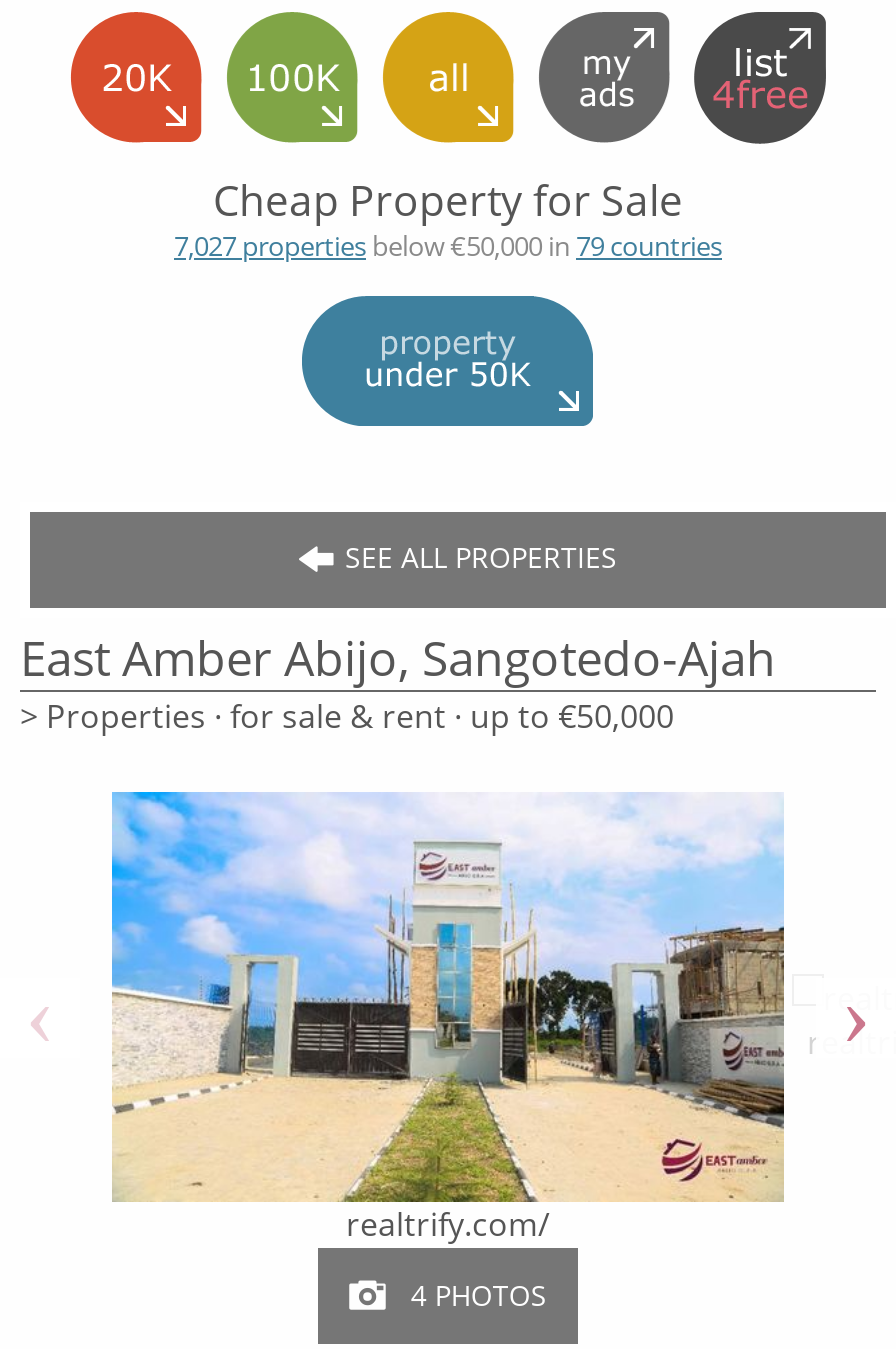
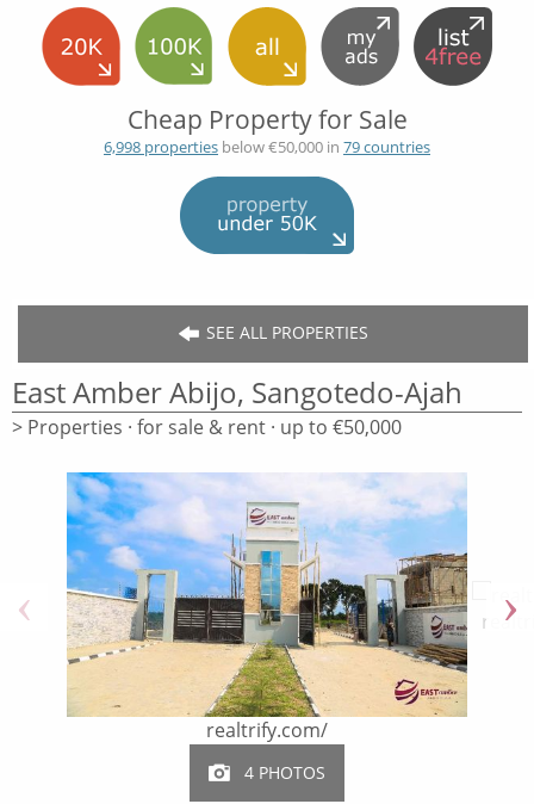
- 7,027 properties below €50,000 in 79 countries
+ 6,998 properties below €50,000 in 79 countries
